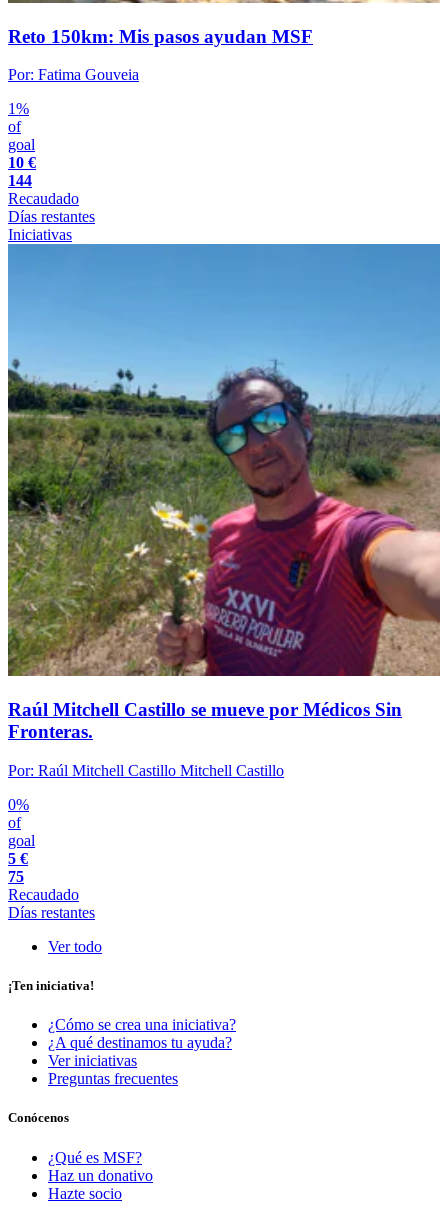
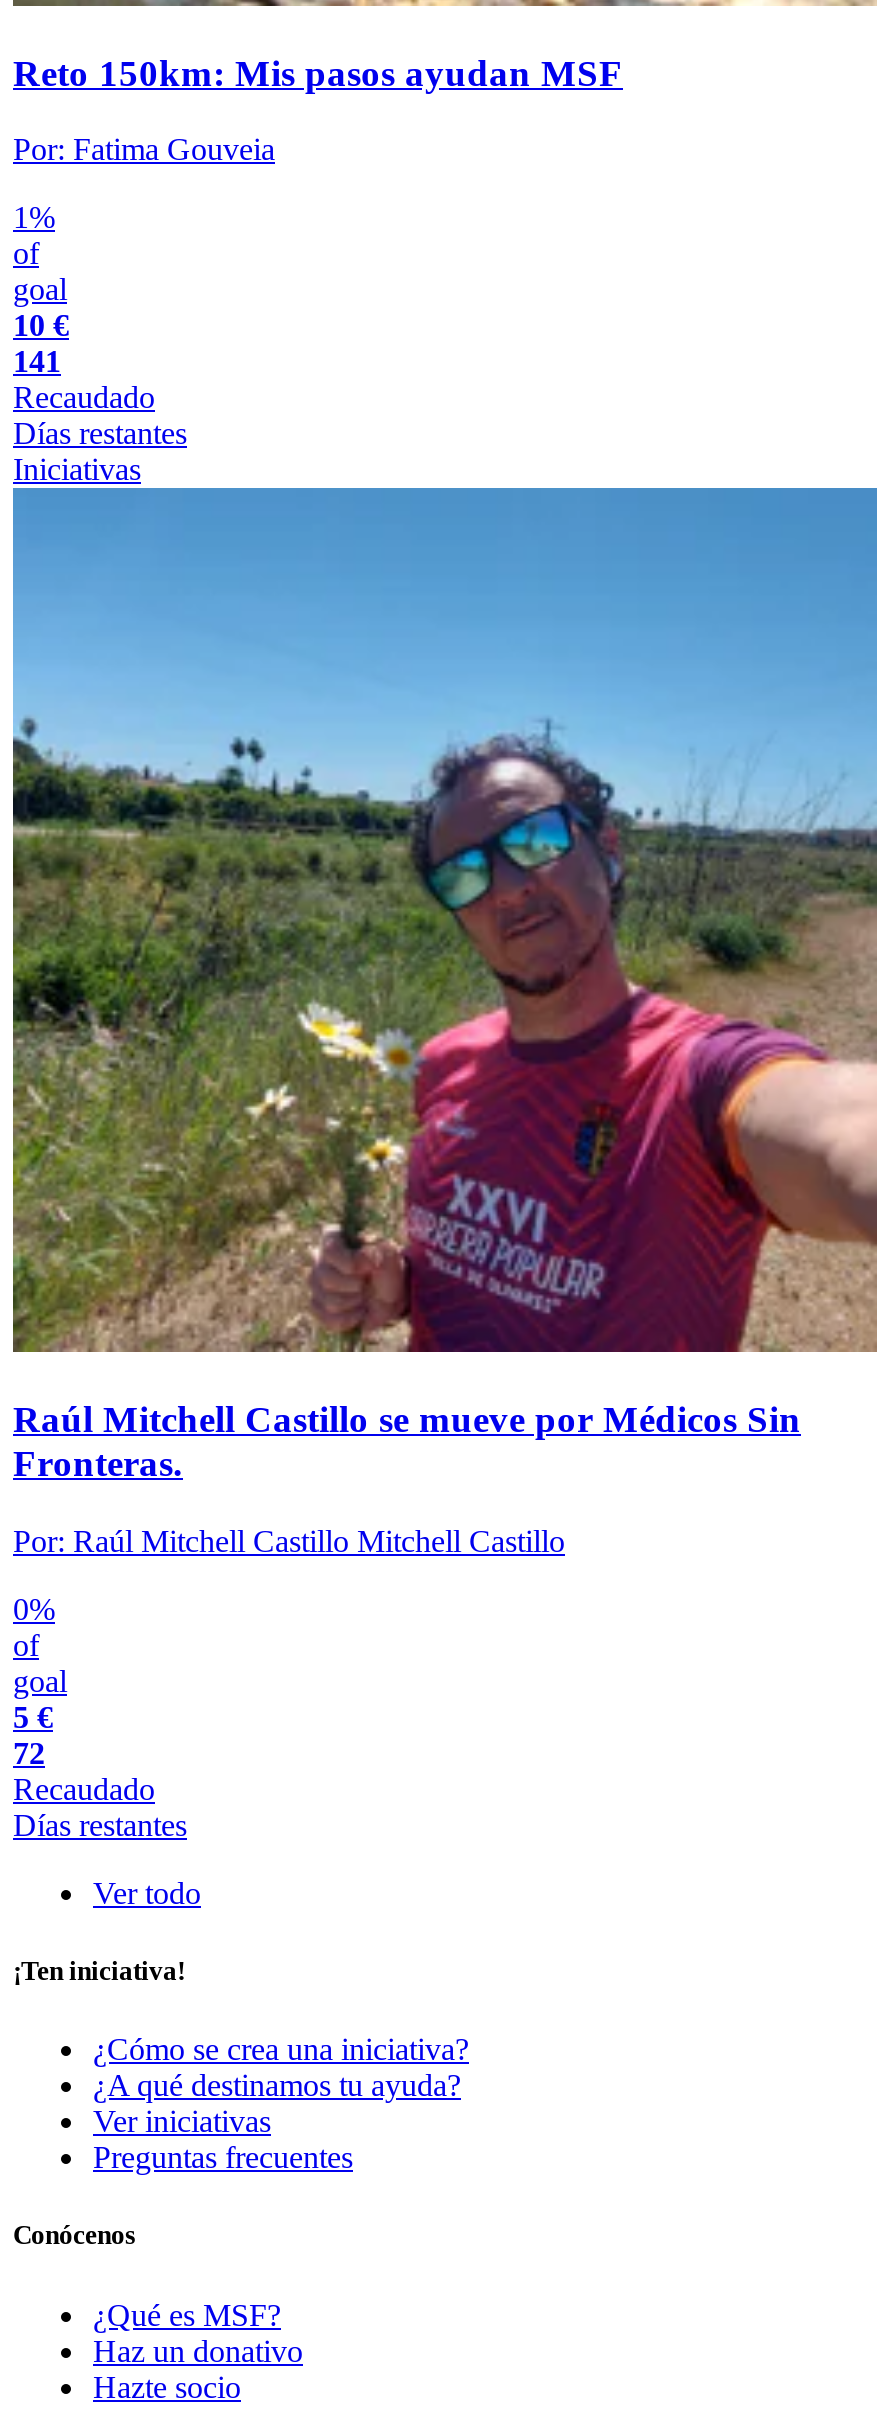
- 144
+ 141

- 75
+ 72
